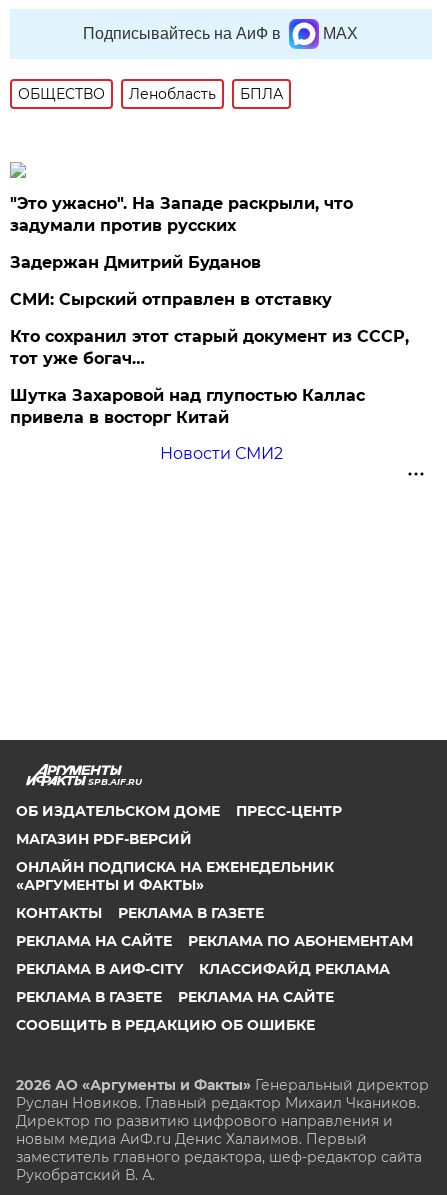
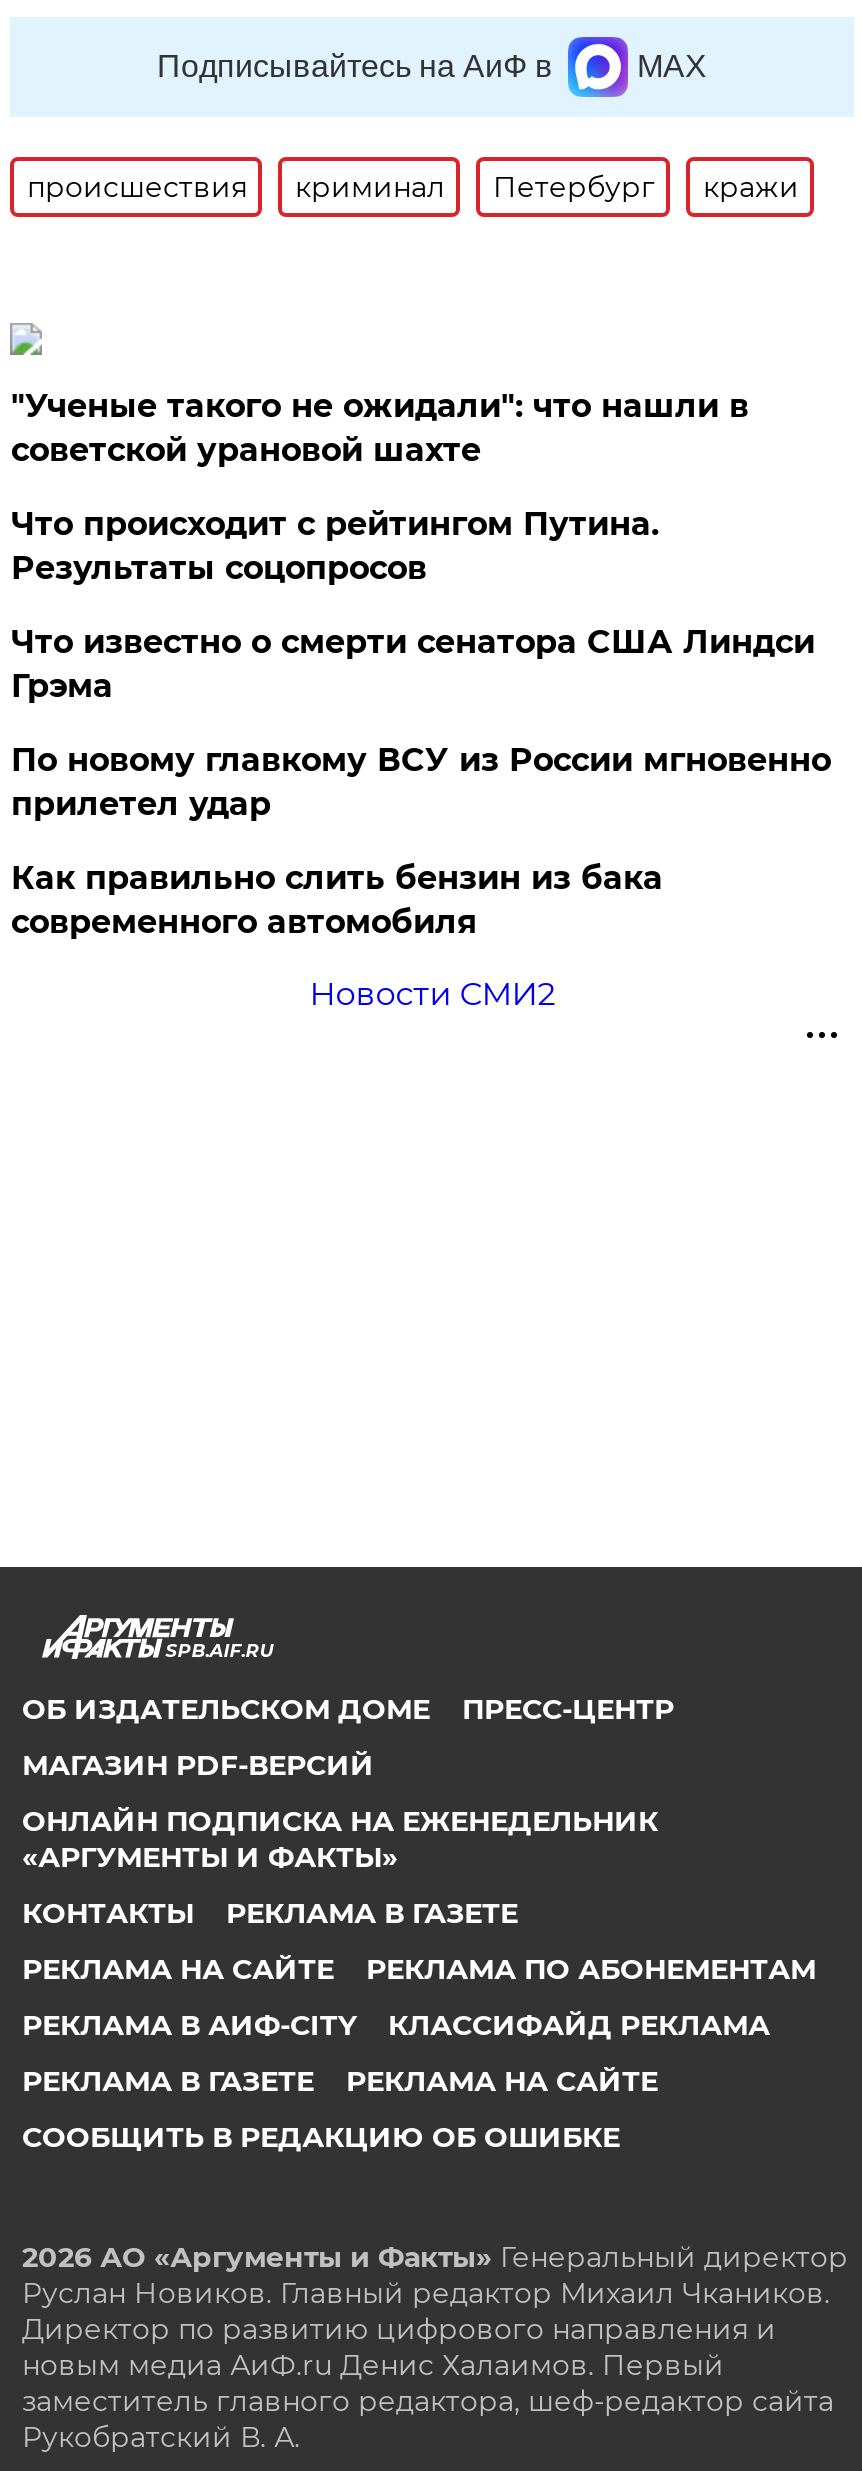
- ОБЩЕСТВО
- Ленобласть
- БПЛА
+ происшествия
+ криминал
+ Петербург
+ кражи

- "Это ужасно". На Западе раскрыли, что
- задумали против русских
+ "Ученые такого не ожидали": что нашли в
+ советской урановой шахте

- Задержан Дмитрий Буданов
+ Что происходит с рейтингом Путина.
+ Результаты соцопросов

- СМИ: Сырский отправлен в отставку
+ Что известно о смерти сенатора США Линдси
+ Грэма

- Кто сохранил этот старый документ из СССР,
- тот уже богач…
+ По новому главкому ВСУ из России мгновенно
+ прилетел удар

- Шутка Захаровой над глупостью Каллас
- привела в восторг Китай
+ Как правильно слить бензин из бака
+ современного автомобиля
